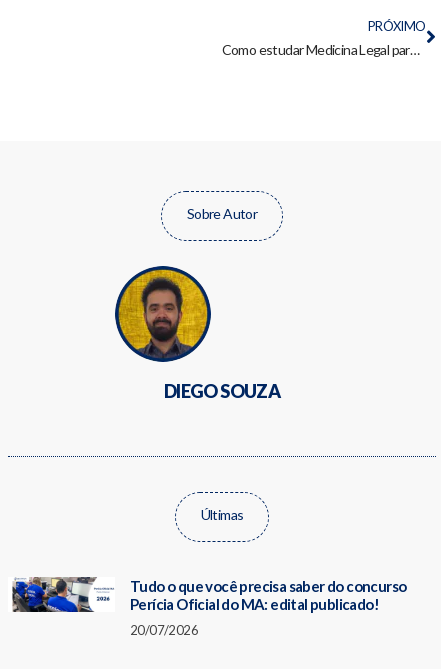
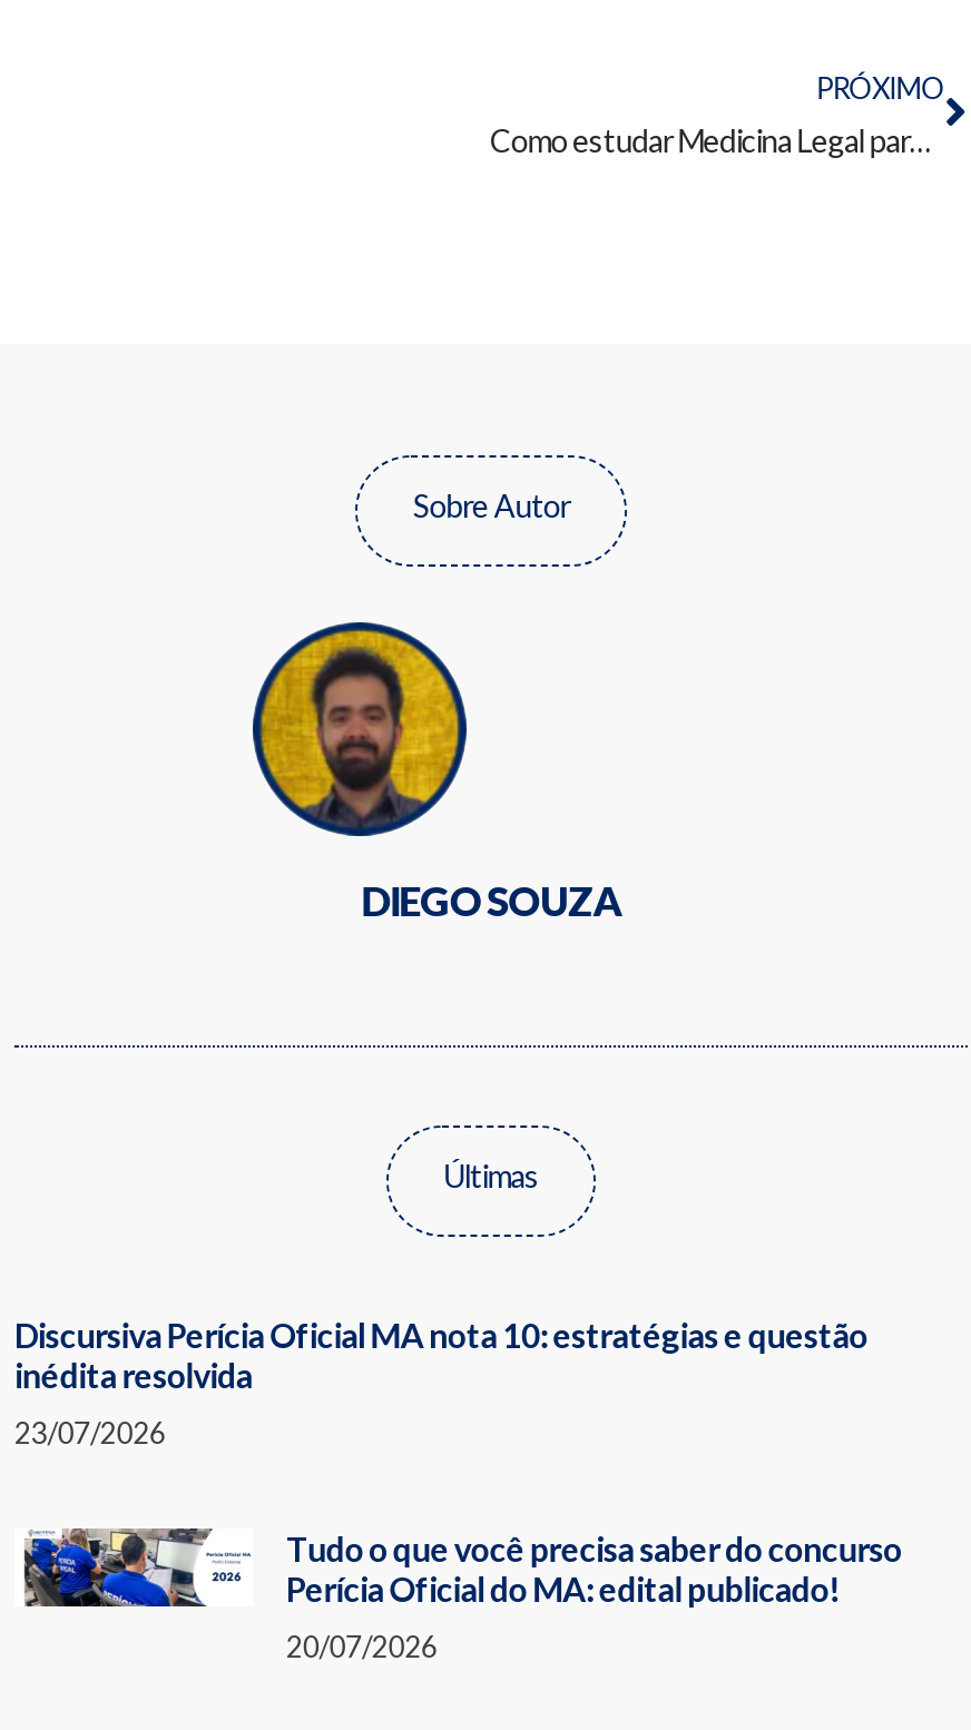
+ Discursiva Perícia Oficial MA nota 10: estratégias e questão
+ inédita resolvida
+ 23/07/2026
